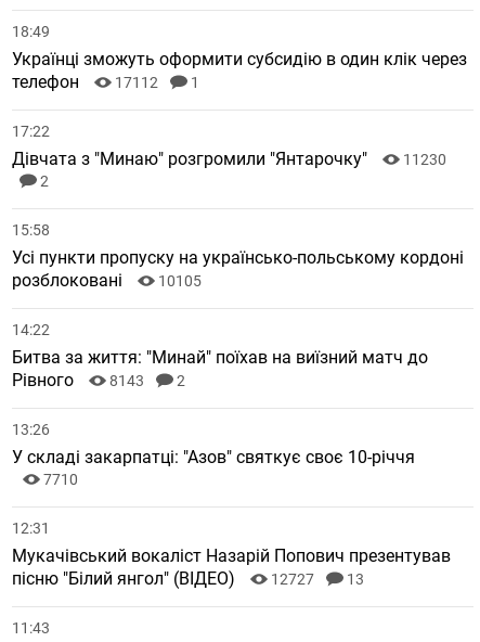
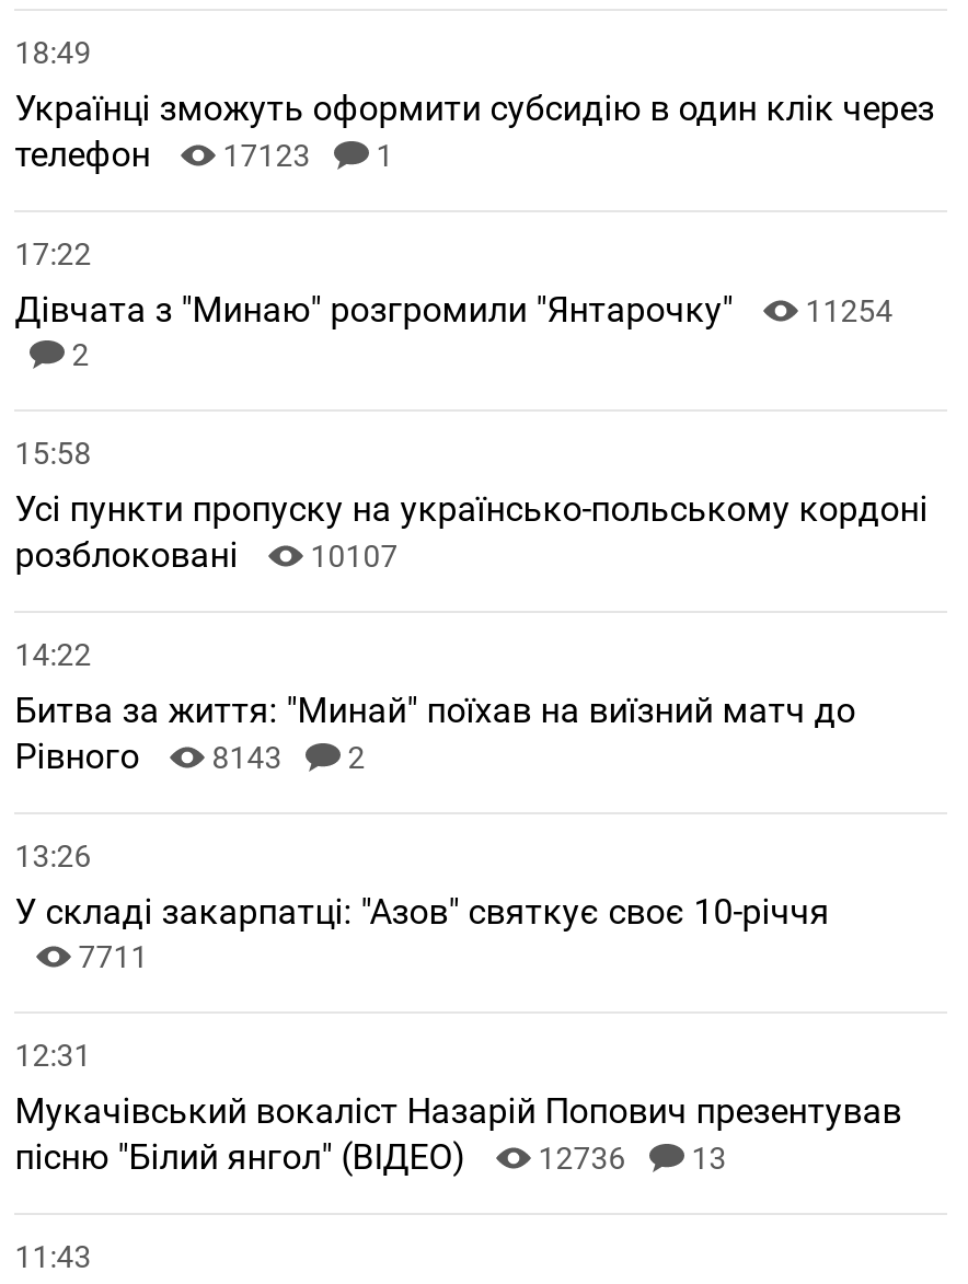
- телефон 17112 1
+ телефон 17123 1

- Дівчата з "Минаю" розгромили "Янтарочку" 11230
+ Дівчата з "Минаю" розгромили "Янтарочку" 11254

- розблоковані 10105
+ розблоковані 10107

- 7710
+ 7711

- пісню "Білий янгол" (ВІДЕО) 12727 13
+ пісню "Білий янгол" (ВІДЕО) 12736 13
